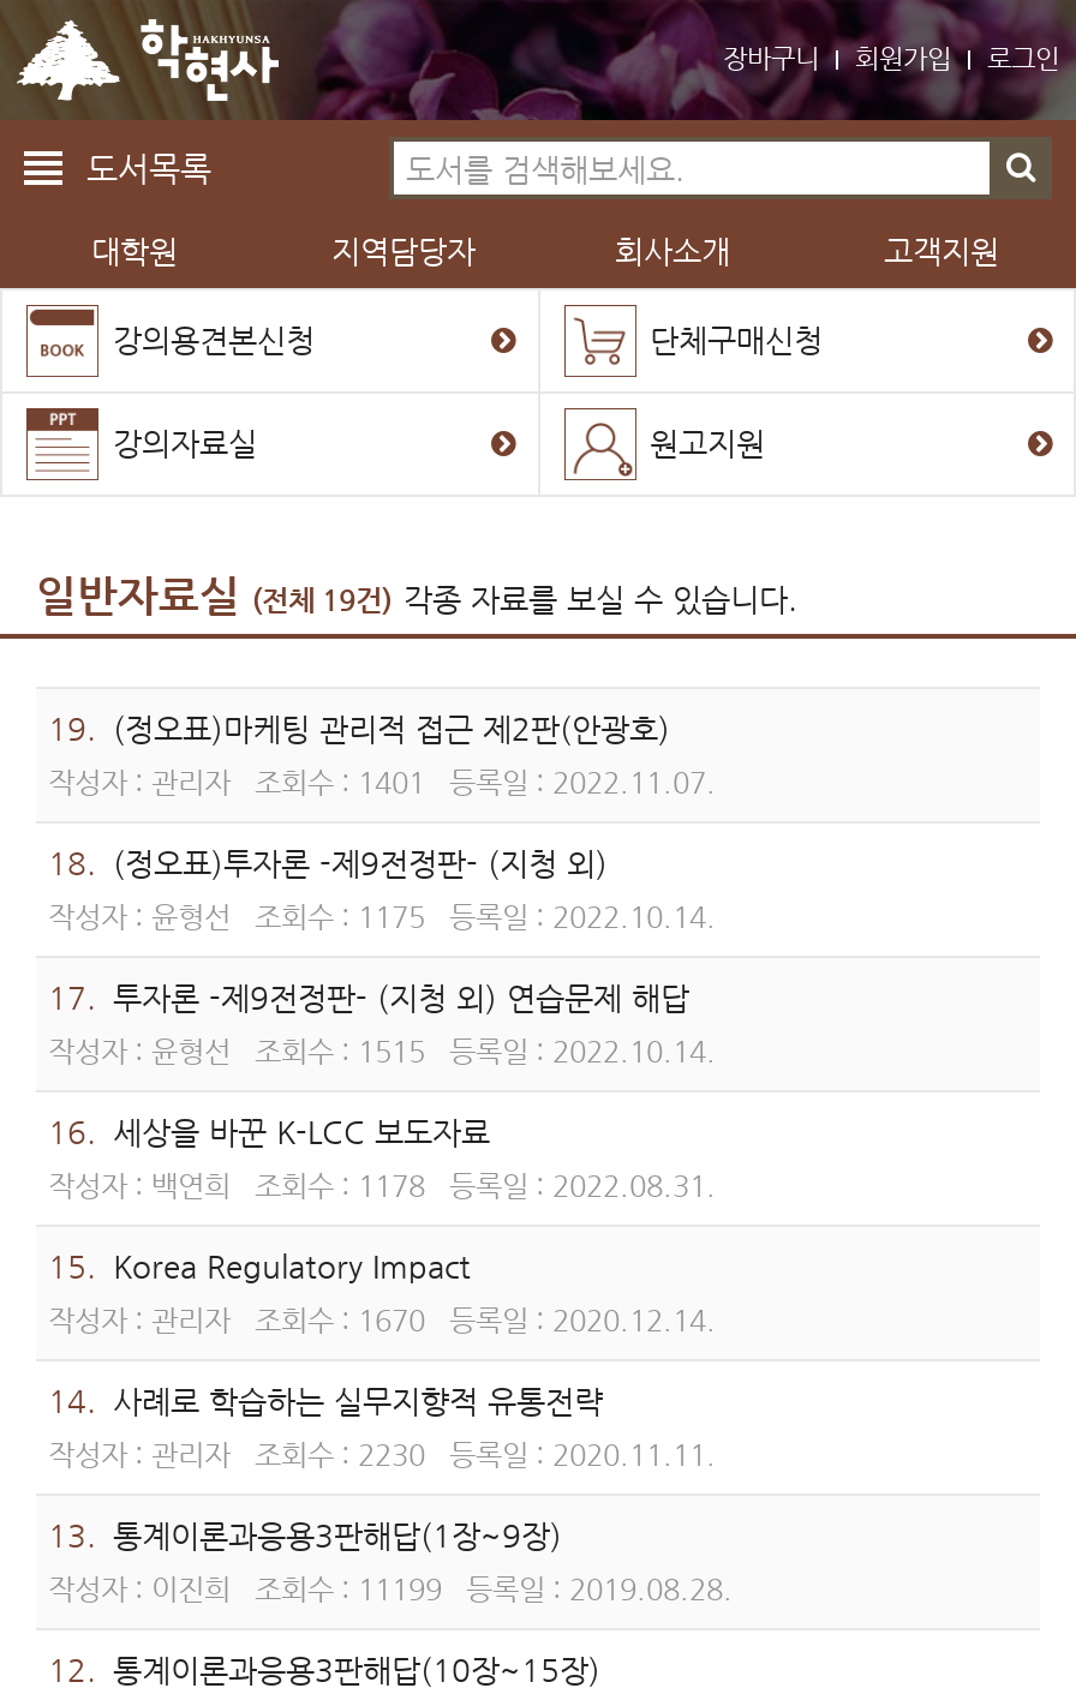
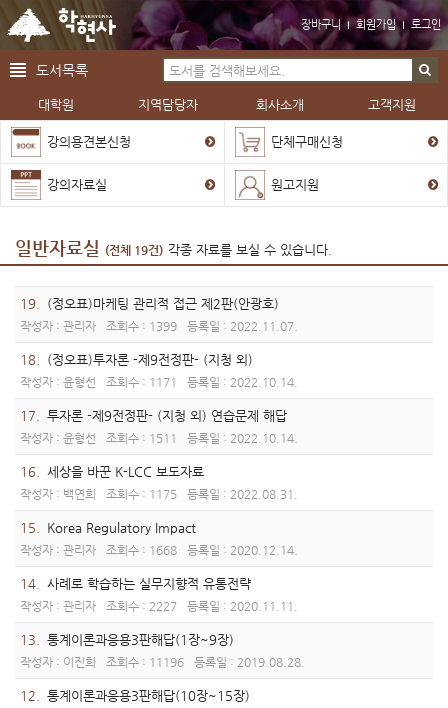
- 작성자 : 관리자 조회수 : 1401 등록일 : 2022.11.07.
+ 작성자 : 관리자 조회수 : 1399 등록일 : 2022.11.07.

- 작성자 : 윤형선 조회수 : 1175 등록일 : 2022.10.14.
+ 작성자 : 윤형선 조회수 : 1171 등록일 : 2022.10.14.

- 작성자 : 윤형선 조회수 : 1515 등록일 : 2022.10.14.
+ 작성자 : 윤형선 조회수 : 1511 등록일 : 2022.10.14.

- 작성자 : 백연희 조회수 : 1178 등록일 : 2022.08.31.
+ 작성자 : 백연희 조회수 : 1175 등록일 : 2022.08.31.

- 작성자 : 관리자 조회수 : 1670 등록일 : 2020.12.14.
+ 작성자 : 관리자 조회수 : 1668 등록일 : 2020.12.14.

- 작성자 : 관리자 조회수 : 2230 등록일 : 2020.11.11.
+ 작성자 : 관리자 조회수 : 2227 등록일 : 2020.11.11.

- 작성자 : 이진희 조회수 : 11199 등록일 : 2019.08.28.
+ 작성자 : 이진희 조회수 : 11196 등록일 : 2019.08.28.
